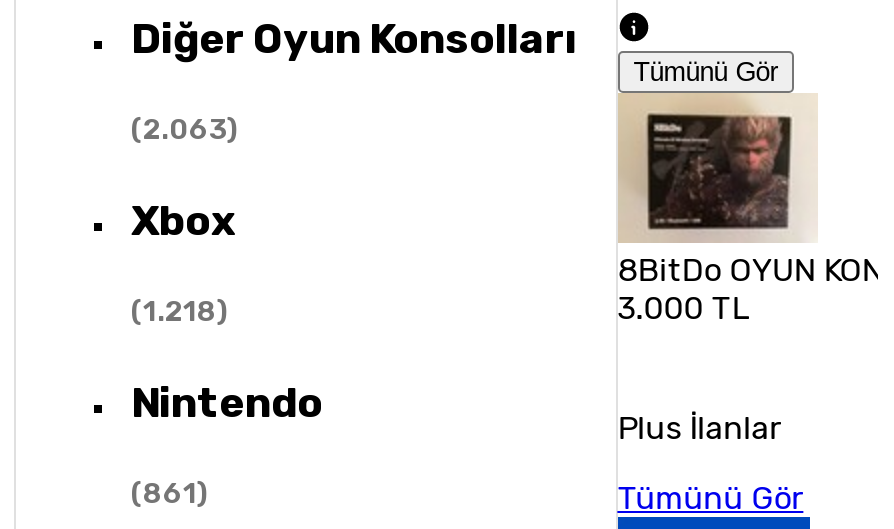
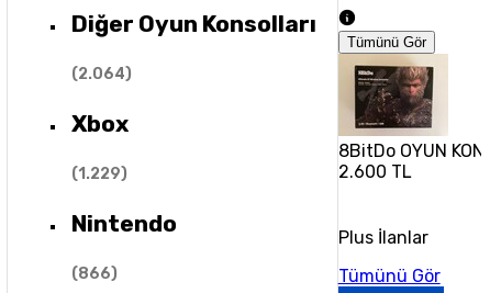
- (2.063)
+ (2.064)

- (1.218)
+ (1.229)

- 3.000 TL
+ 2.600 TL

- (861)
+ (866)
